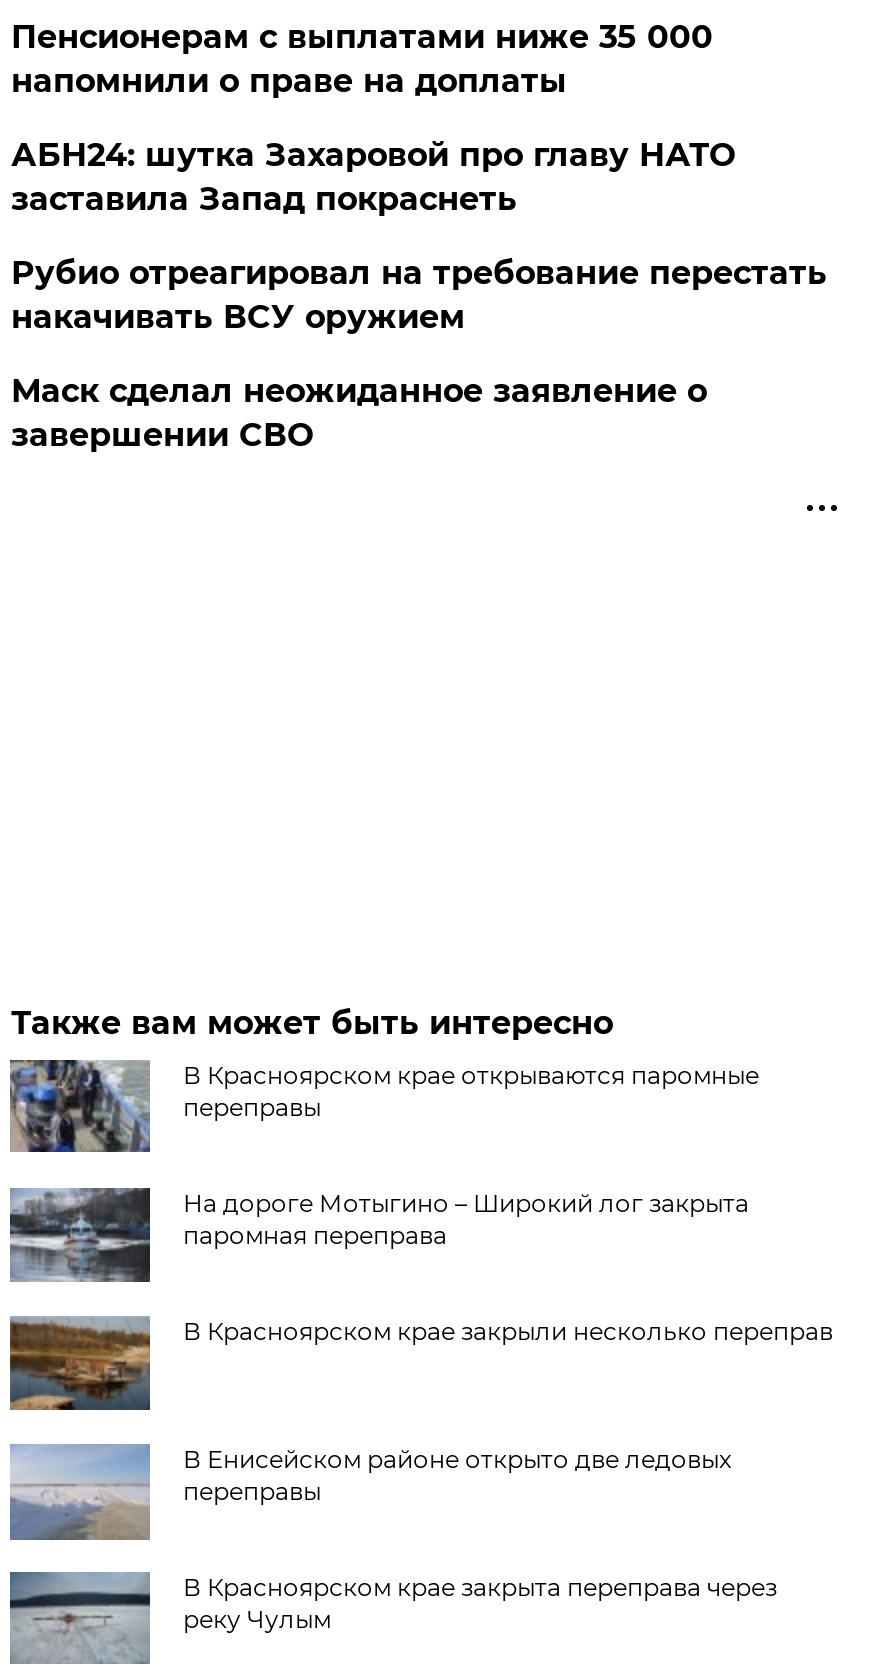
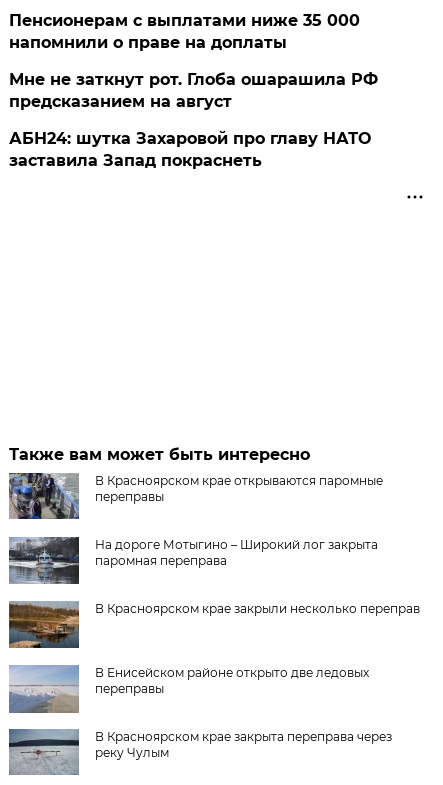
+ Мне не заткнут рот. Глоба ошарашила РФ
+ предсказанием на август

moved down: АБН24: шутка Захаровой про главу НАТО | заставила Запад покраснеть

- Рубио отреагировал на требование перестать
- накачивать ВСУ оружием
- Маск сделал неожиданное заявление о
- завершении СВО
